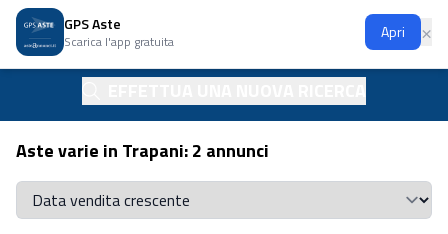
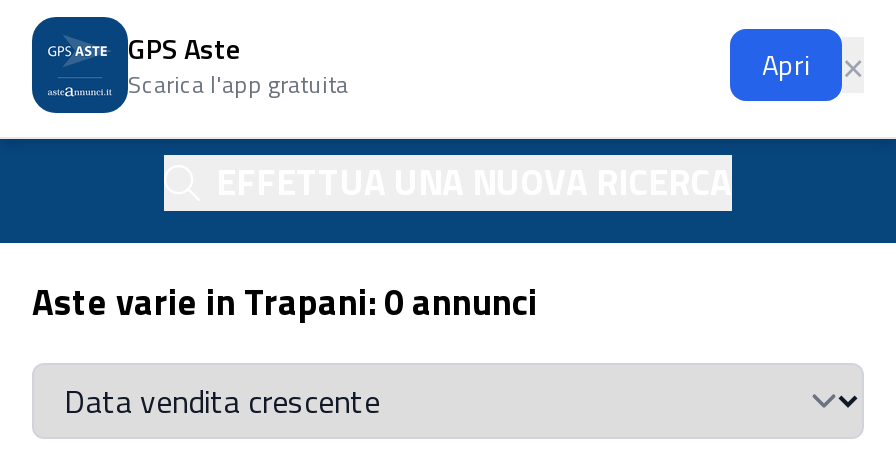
- Aste varie in Trapani: 2 annunci
+ Aste varie in Trapani: 0 annunci
